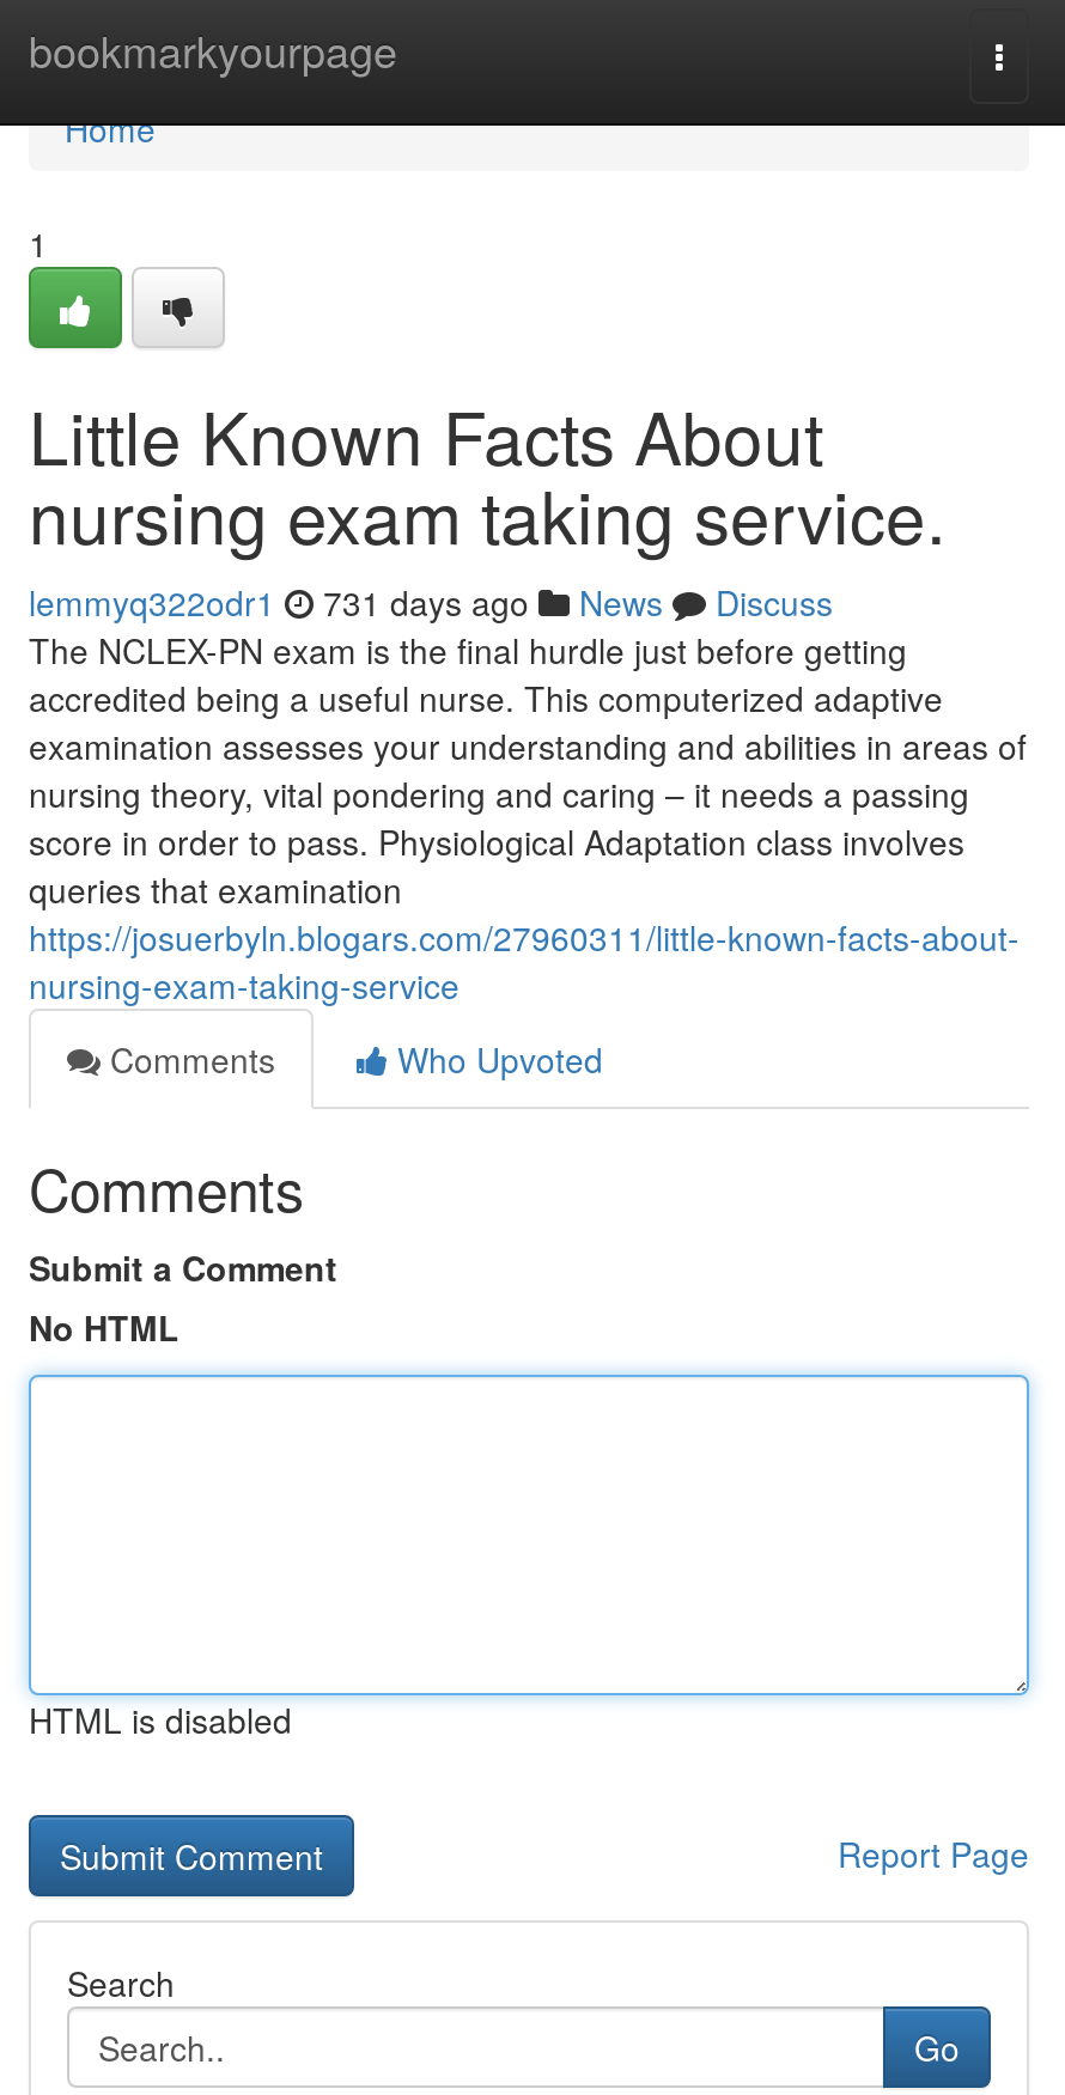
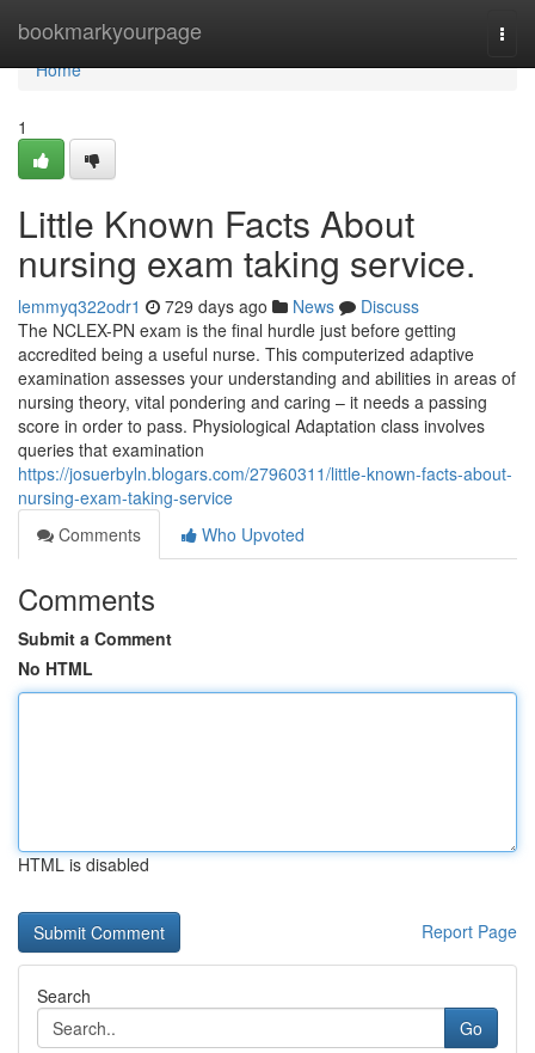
- lemmyq322odr1 731 days ago News Discuss
+ lemmyq322odr1 729 days ago News Discuss
